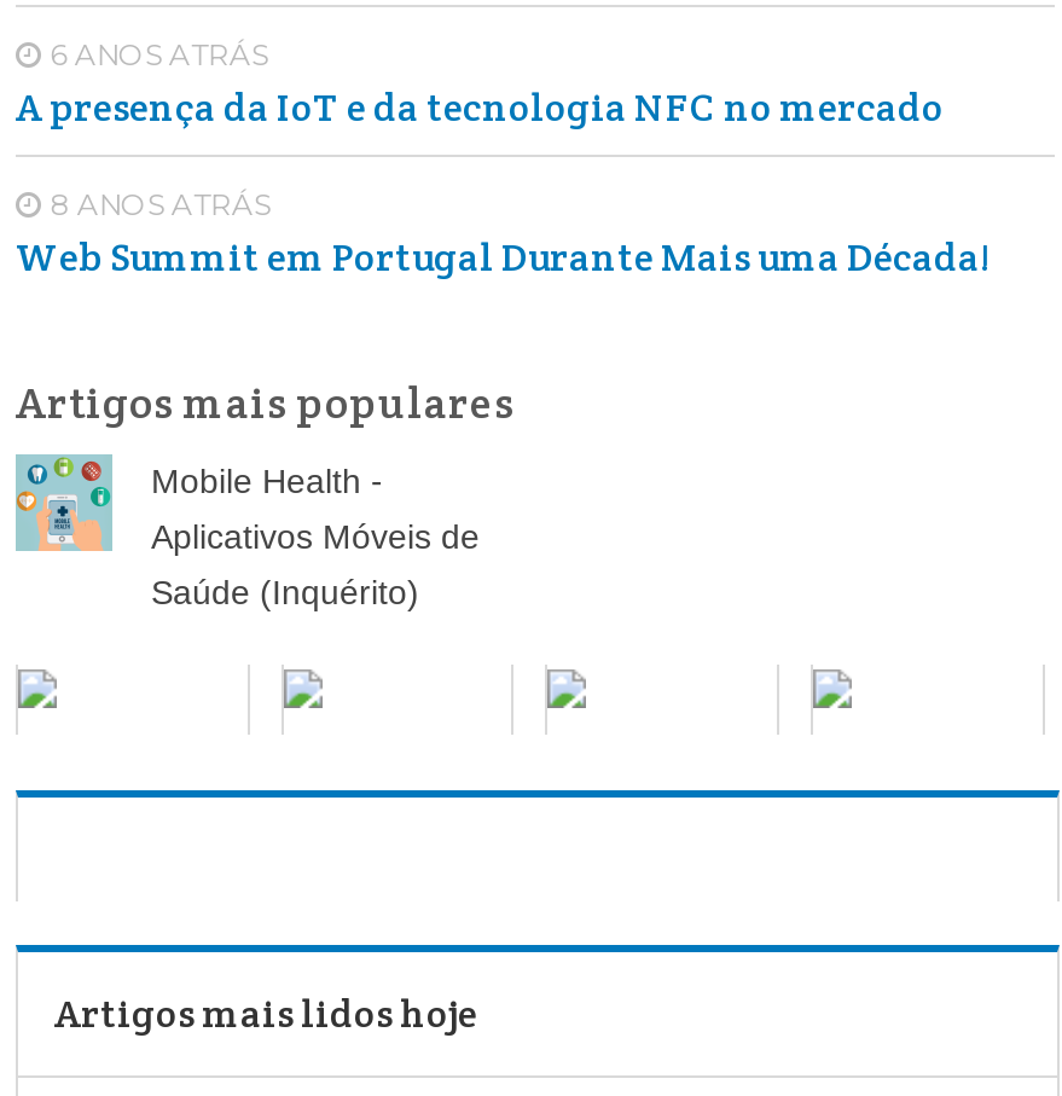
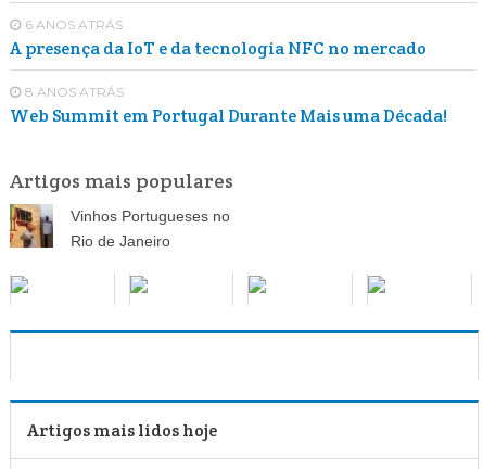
- [image]
- Mobile Health -
- Aplicativos Móveis de
- Saúde (Inquérito)
+ [image]
+ Vinhos Portugueses no
+ Rio de Janeiro
